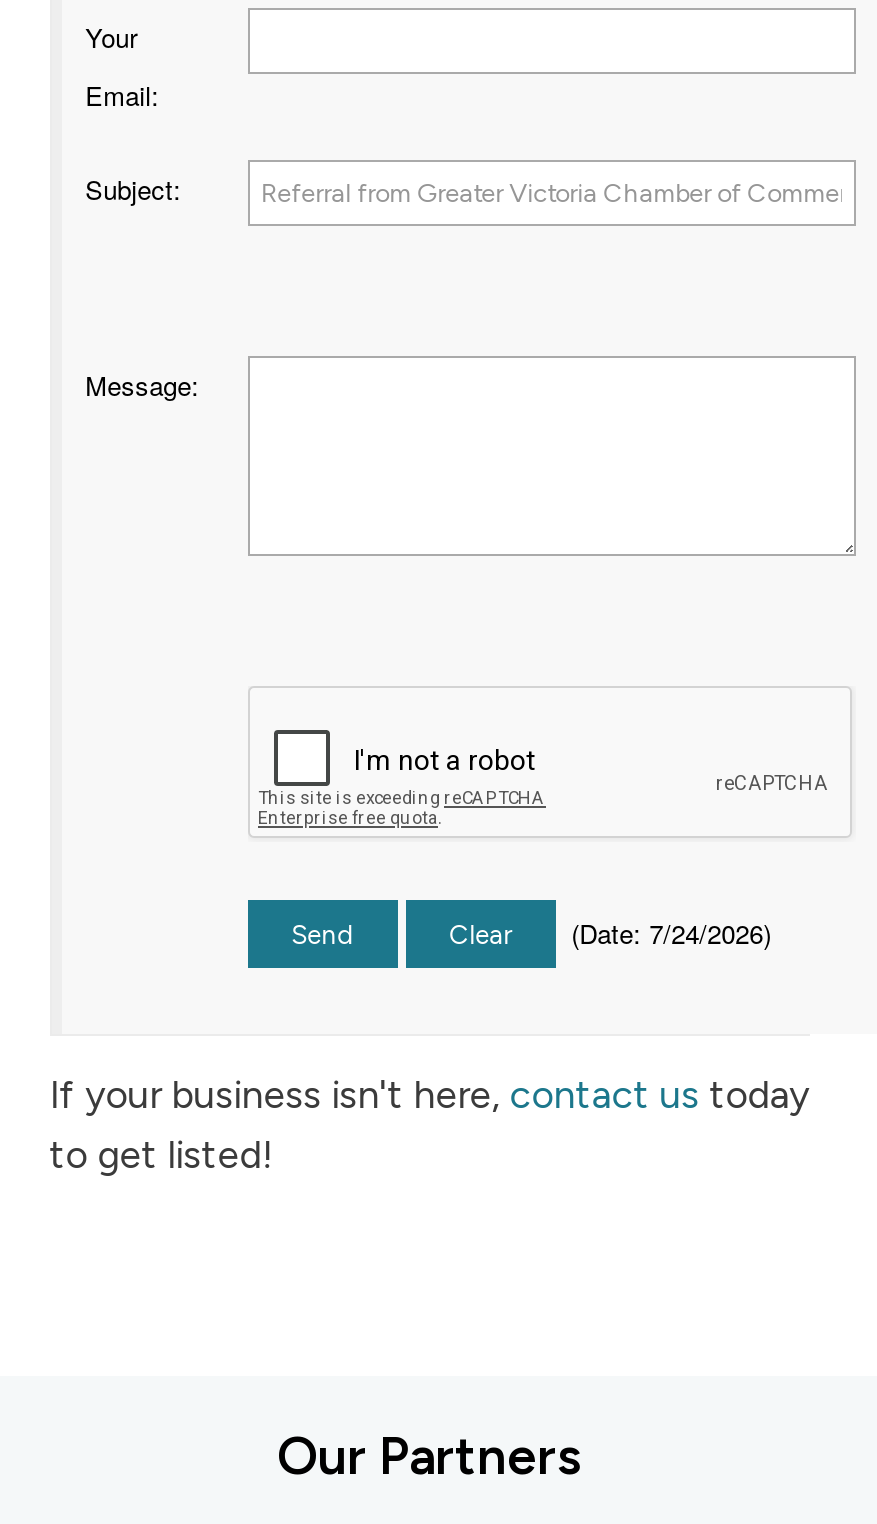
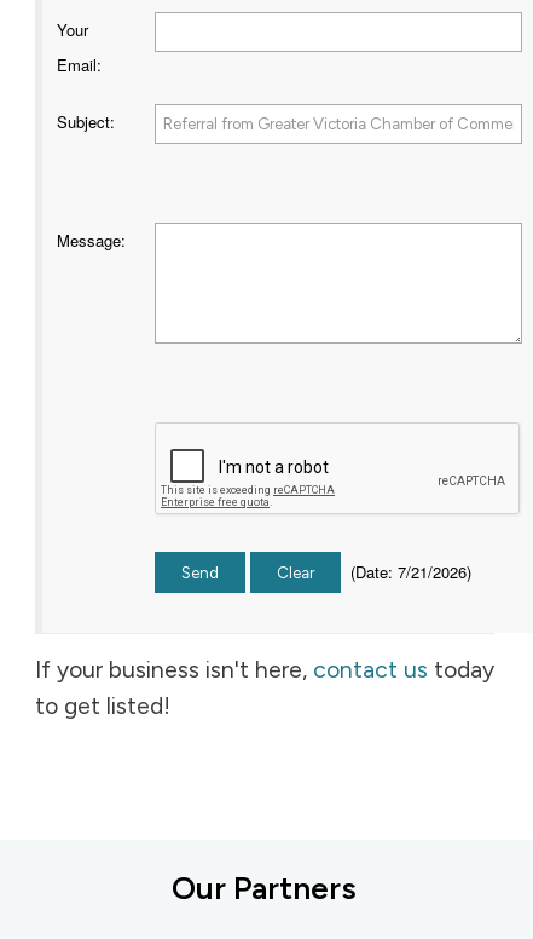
- (Date: 7/24/2026)
+ (Date: 7/21/2026)
